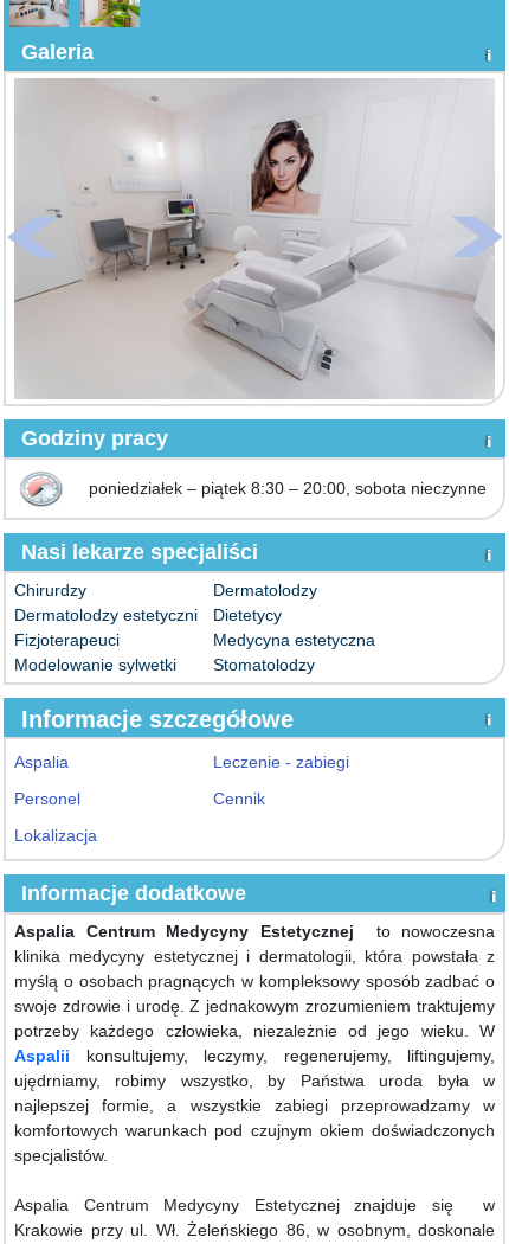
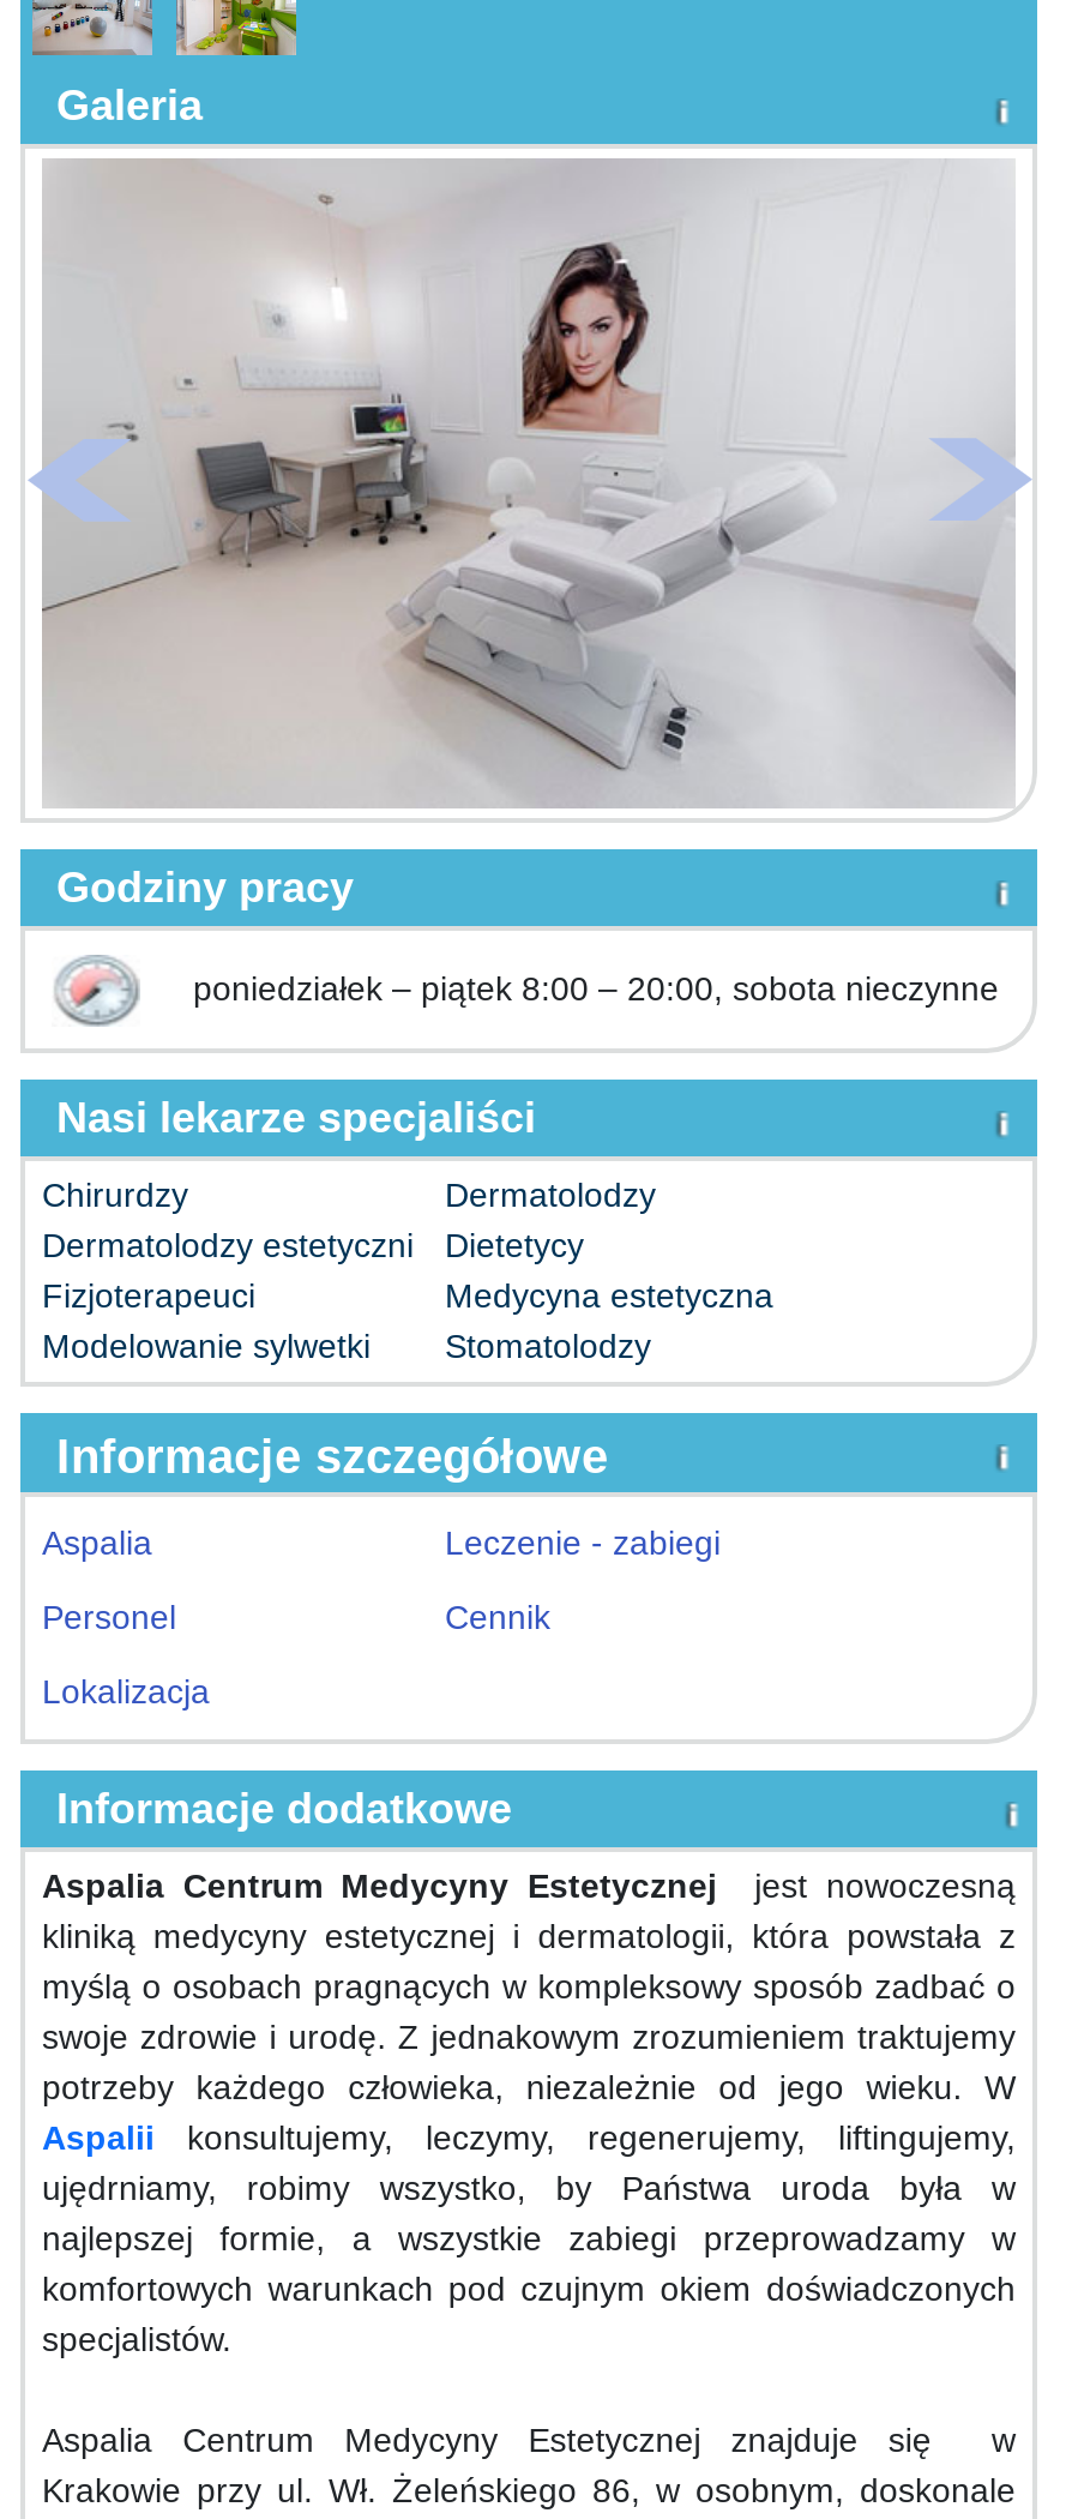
- poniedziałek – piątek 8:30 – 20:00, sobota nieczynne
+ poniedziałek – piątek 8:00 – 20:00, sobota nieczynne

- Aspalia Centrum Medycyny Estetycznej to nowoczesna
+ Aspalia Centrum Medycyny Estetycznej jest nowoczesną

- klinika medycyny estetycznej i dermatologii, która powstała z
+ kliniką medycyny estetycznej i dermatologii, która powstała z
